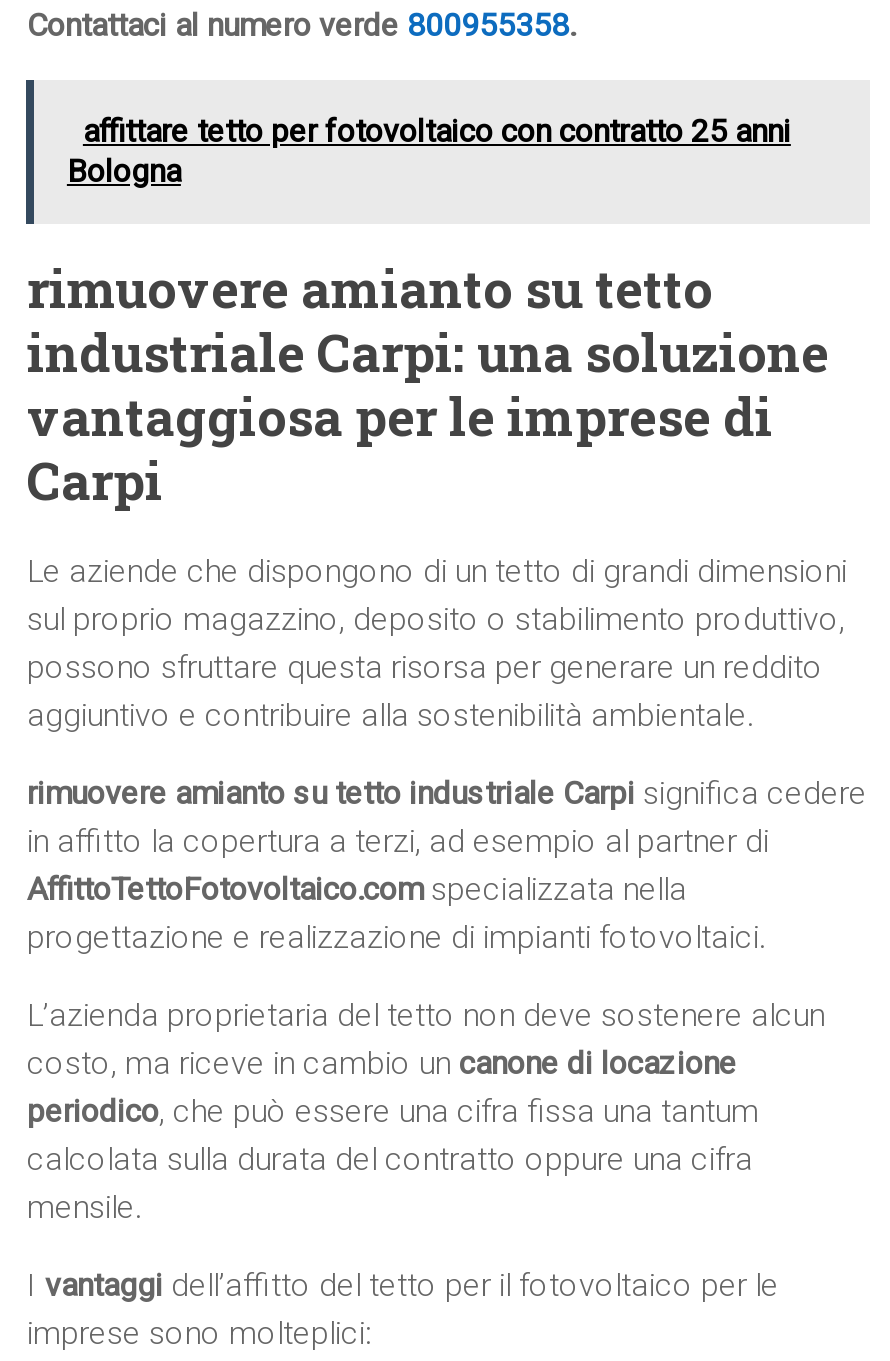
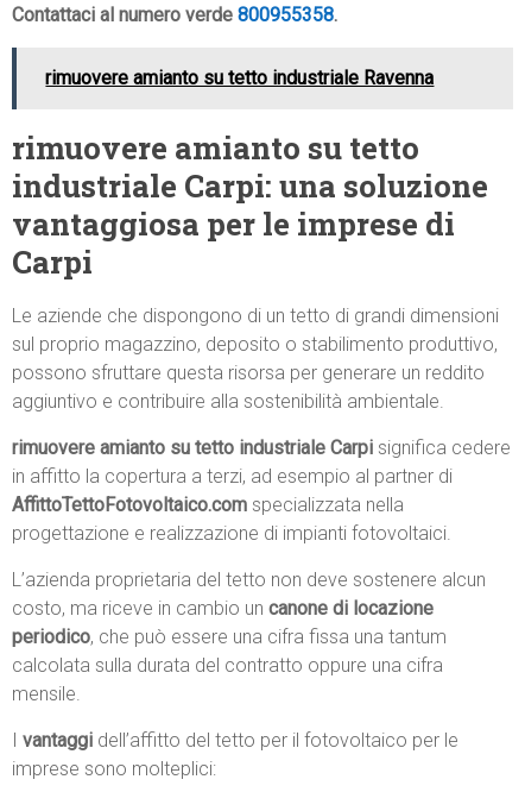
- affittare tetto per fotovoltaico con contratto 25 anni
- Bologna
+ rimuovere amianto su tetto industriale Ravenna
